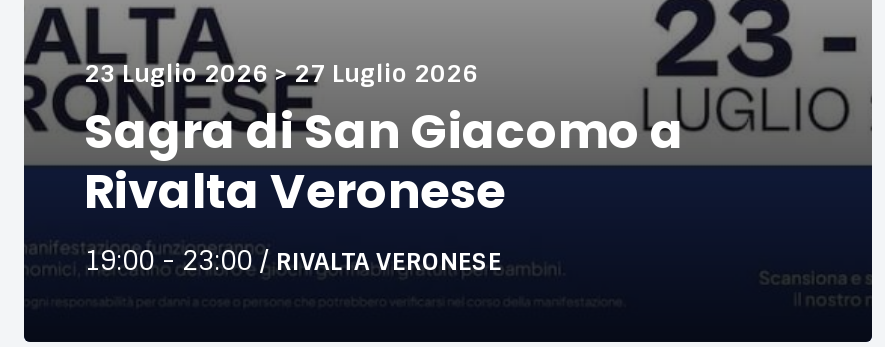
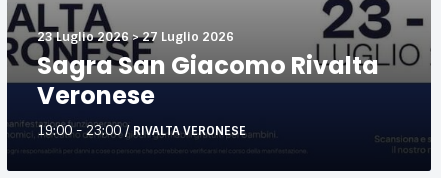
- Sagra di San Giacomo a
- Rivalta Veronese
+ Sagra San Giacomo Rivalta
+ Veronese
